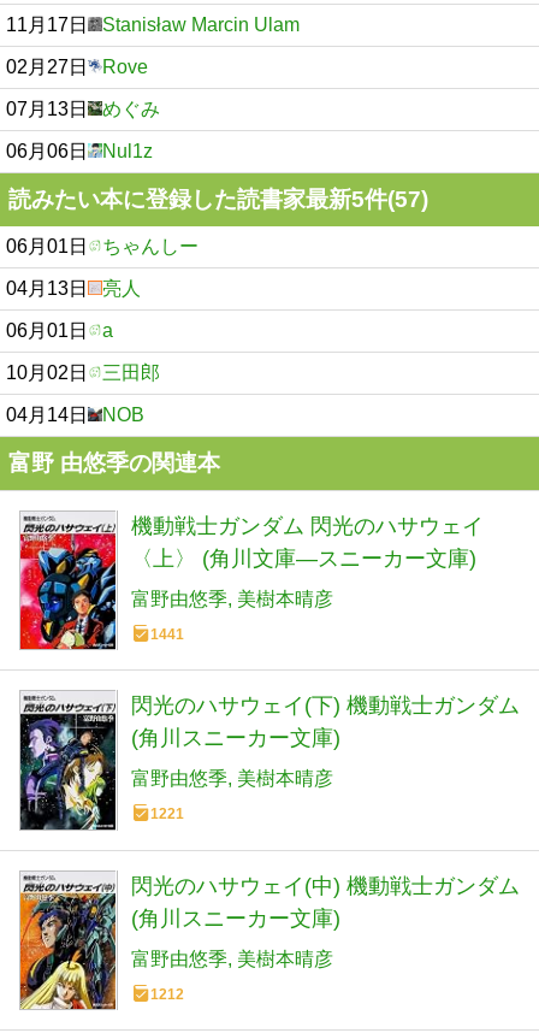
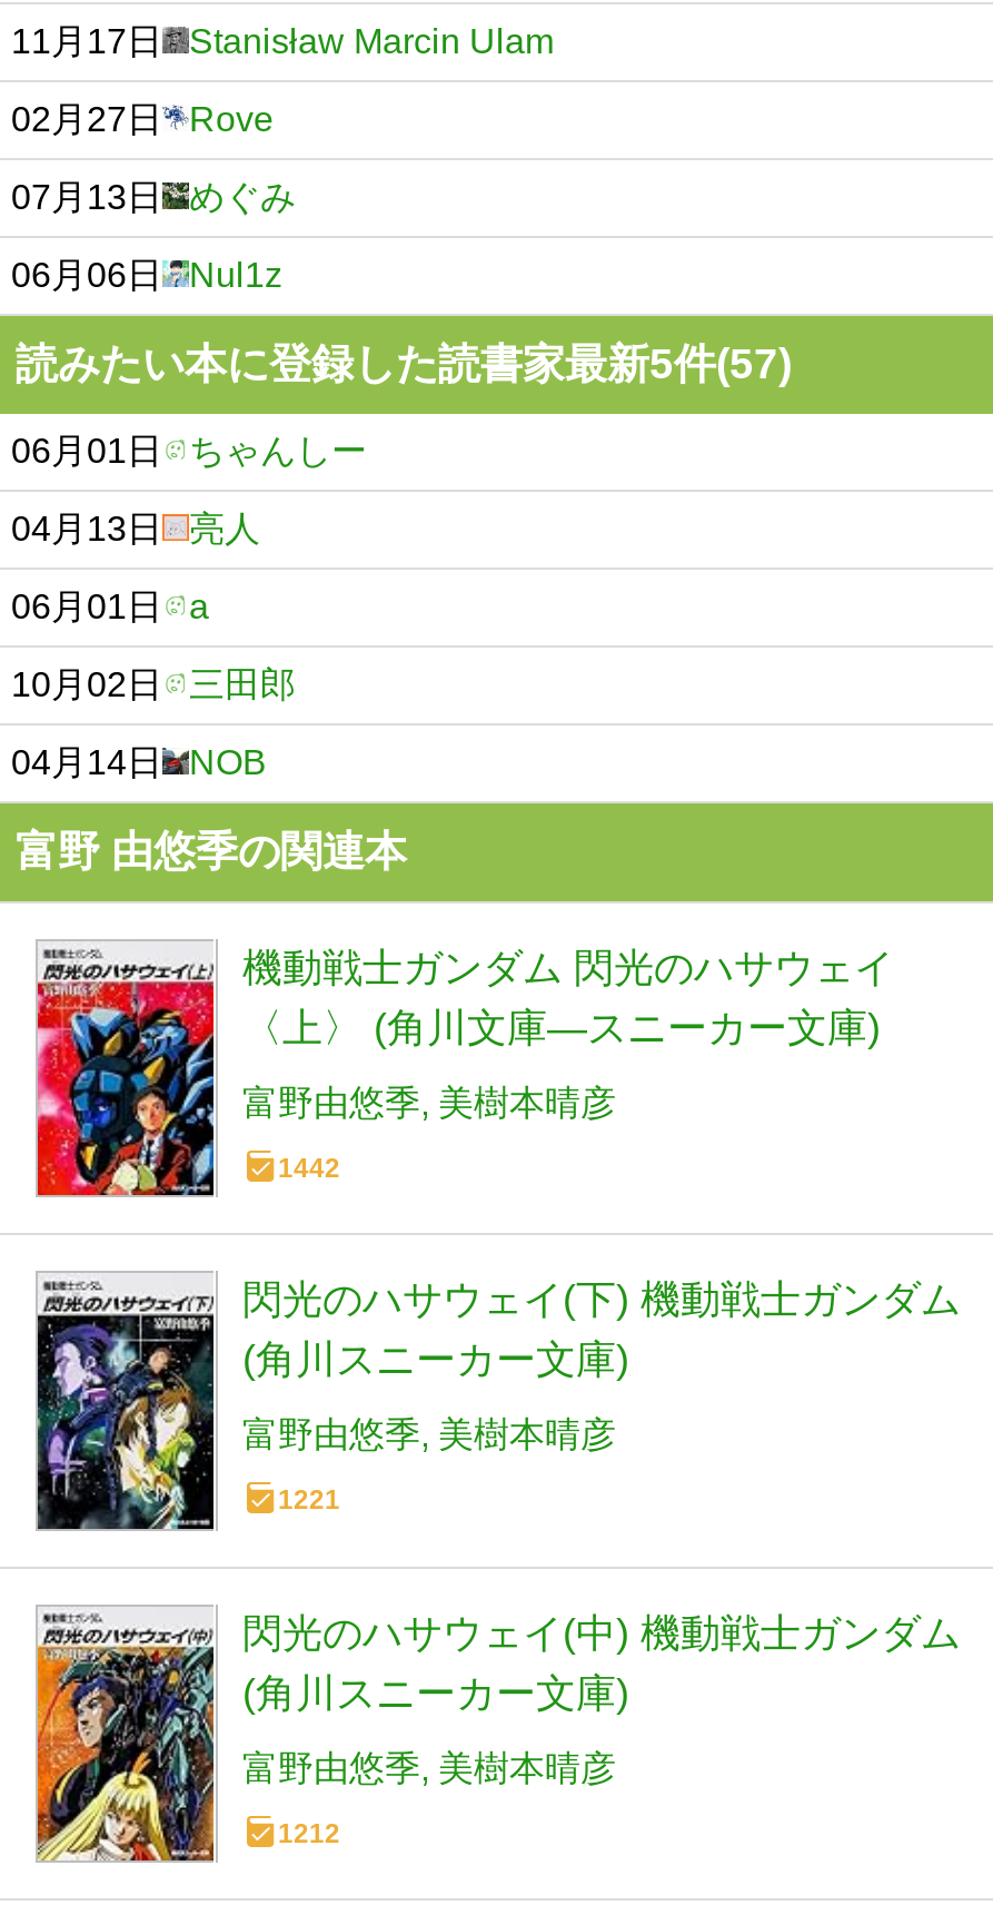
- 1441
+ 1442
